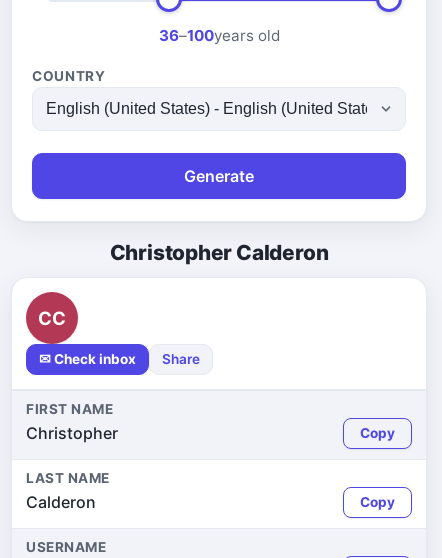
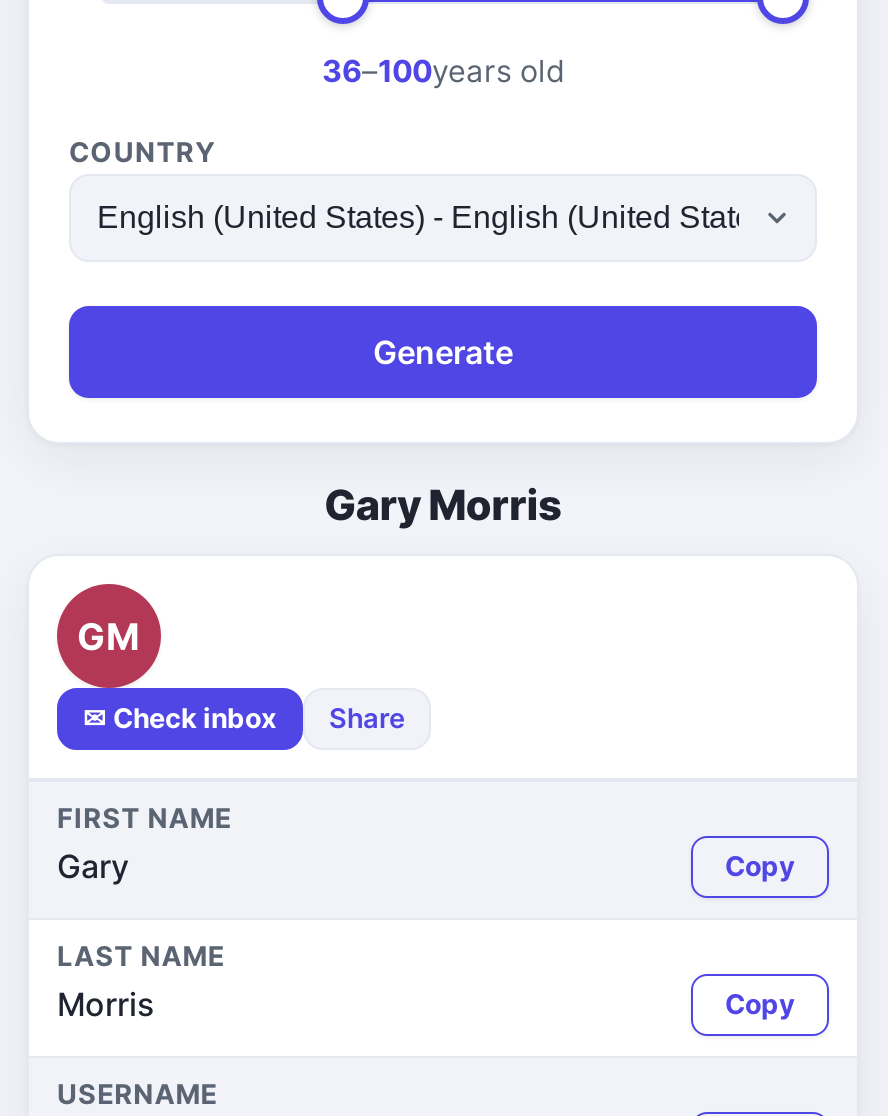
- Christopher Calderon
+ Gary Morris

- CC
+ GM

- Christopher
+ Gary

- Calderon
+ Morris
